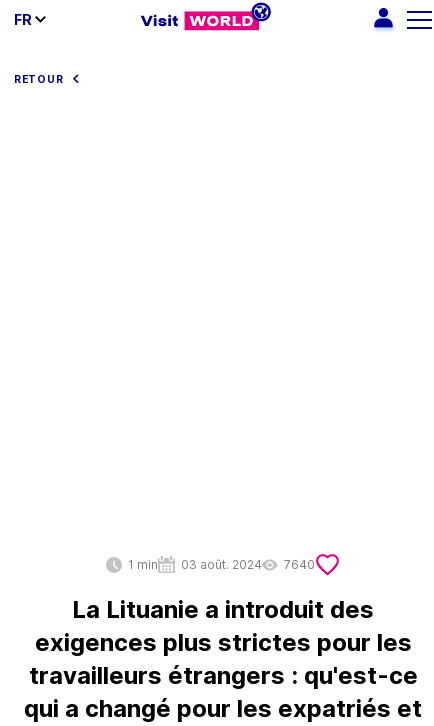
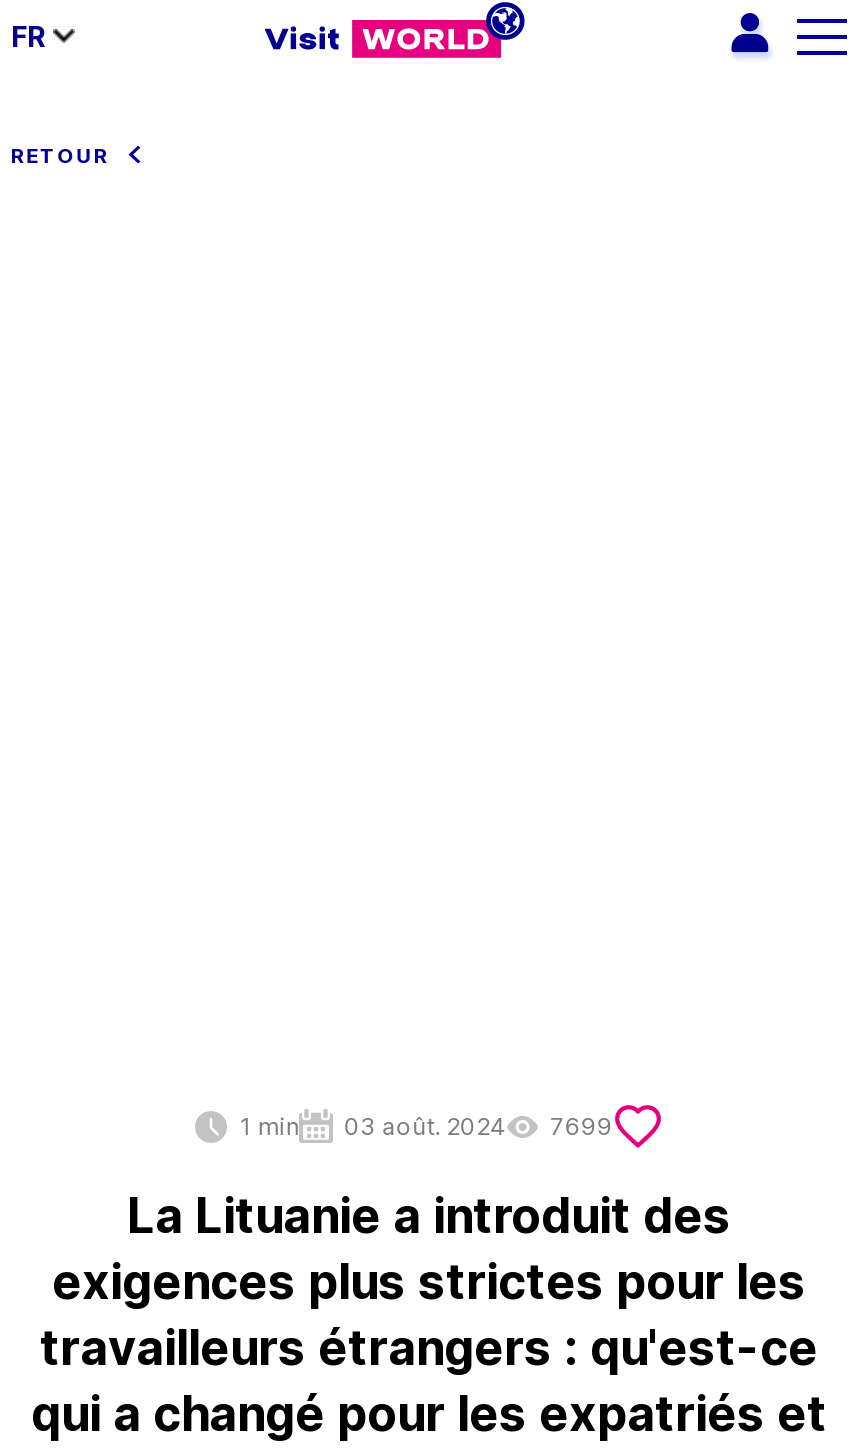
- 1 min 03 août. 2024 7640
+ 1 min 03 août. 2024 7699
